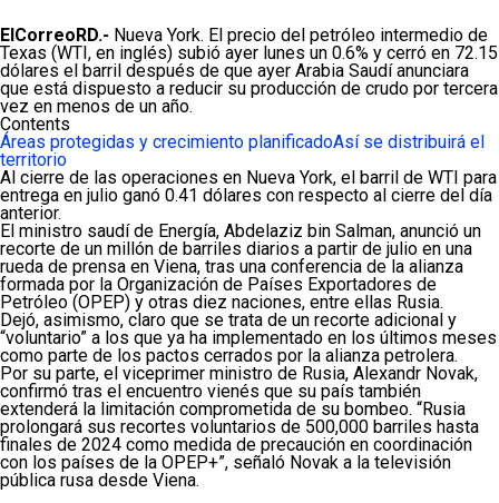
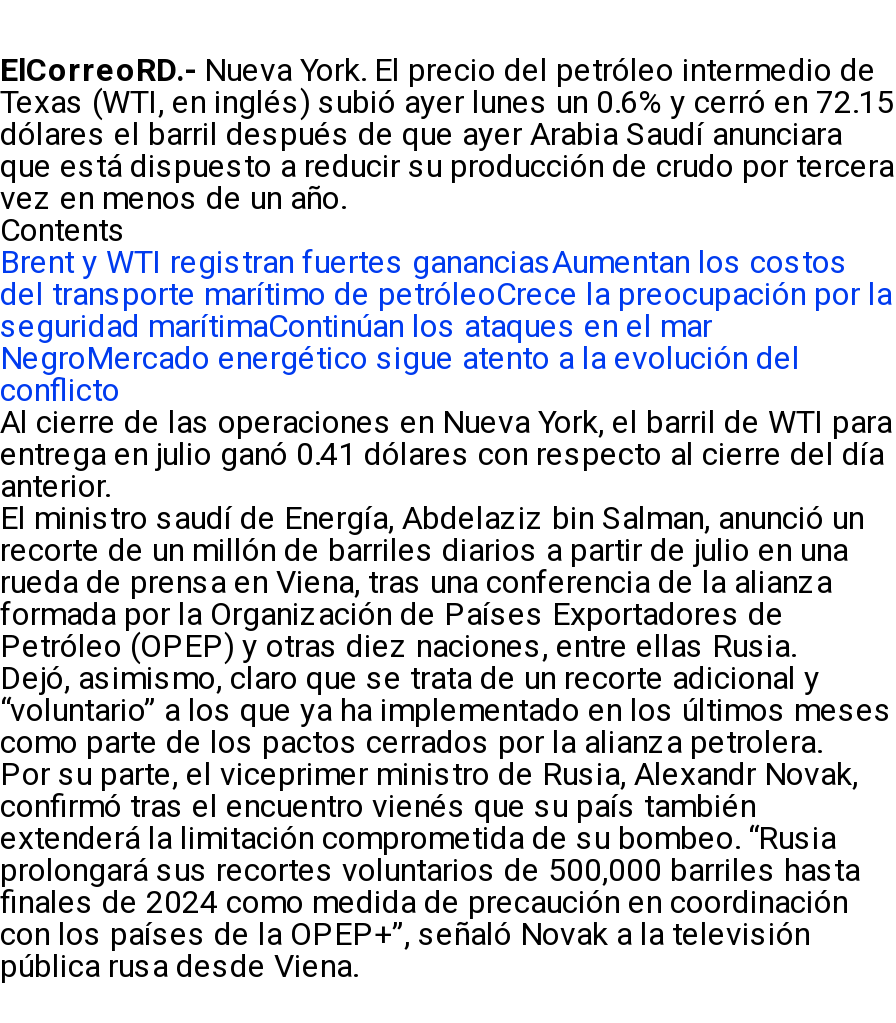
- Áreas protegidas y crecimiento planificadoAsí se distribuirá el
- territorio
+ Brent y WTI registran fuertes gananciasAumentan los costos
+ del transporte marítimo de petróleoCrece la preocupación por la
+ seguridad marítimaContinúan los ataques en el mar
+ NegroMercado energético sigue atento a la evolución del
+ conflicto
